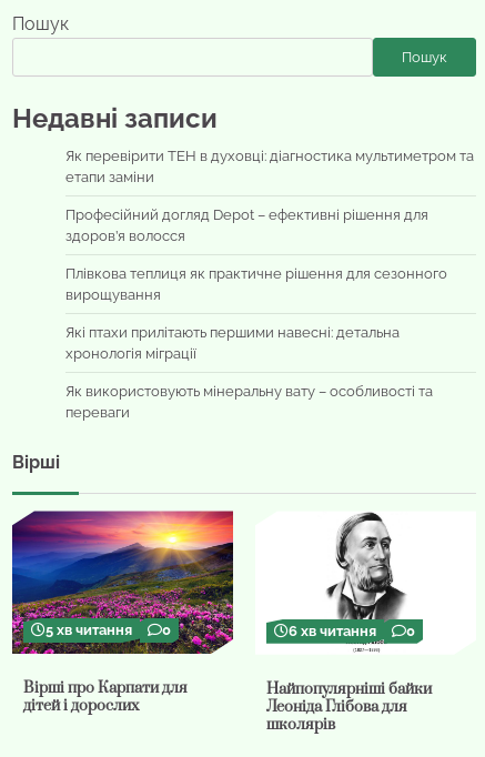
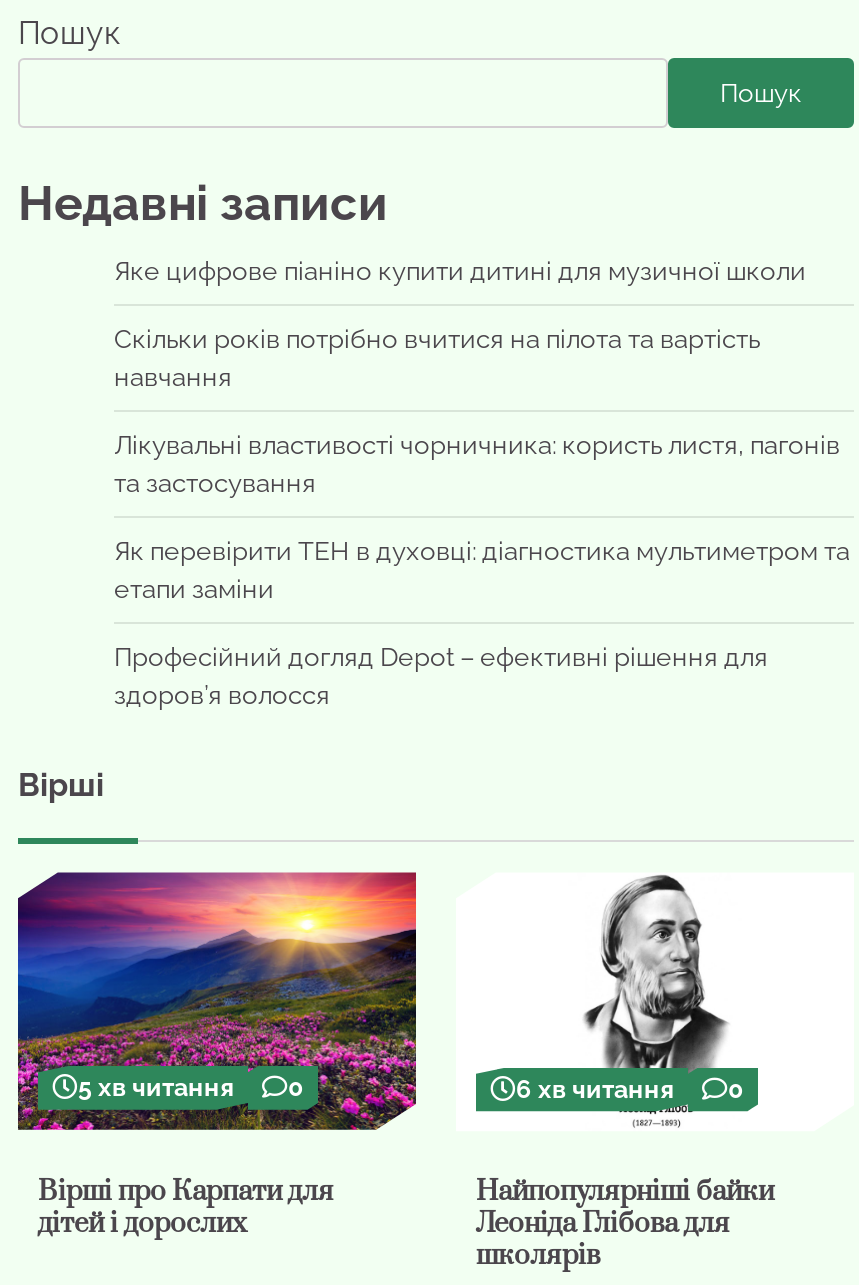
+ Яке цифрове піаніно купити дитині для музичної школи
+ Скільки років потрібно вчитися на пілота та вартість
+ навчання
+ Лікувальні властивості чорничника: користь листя, пагонів
+ та застосування

moved down: Як перевірити ТЕН в духовці: діагностика мультиметром та | етапи заміни | Професійний догляд Depot – ефективні рішення для | здоров’я волосся

- Плівкова теплиця як практичне рішення для сезонного
- вирощування
- Які птахи прилітають першими навесні: детальна
- хронологія міграції
- Як використовують мінеральну вату – особливості та
- переваги
